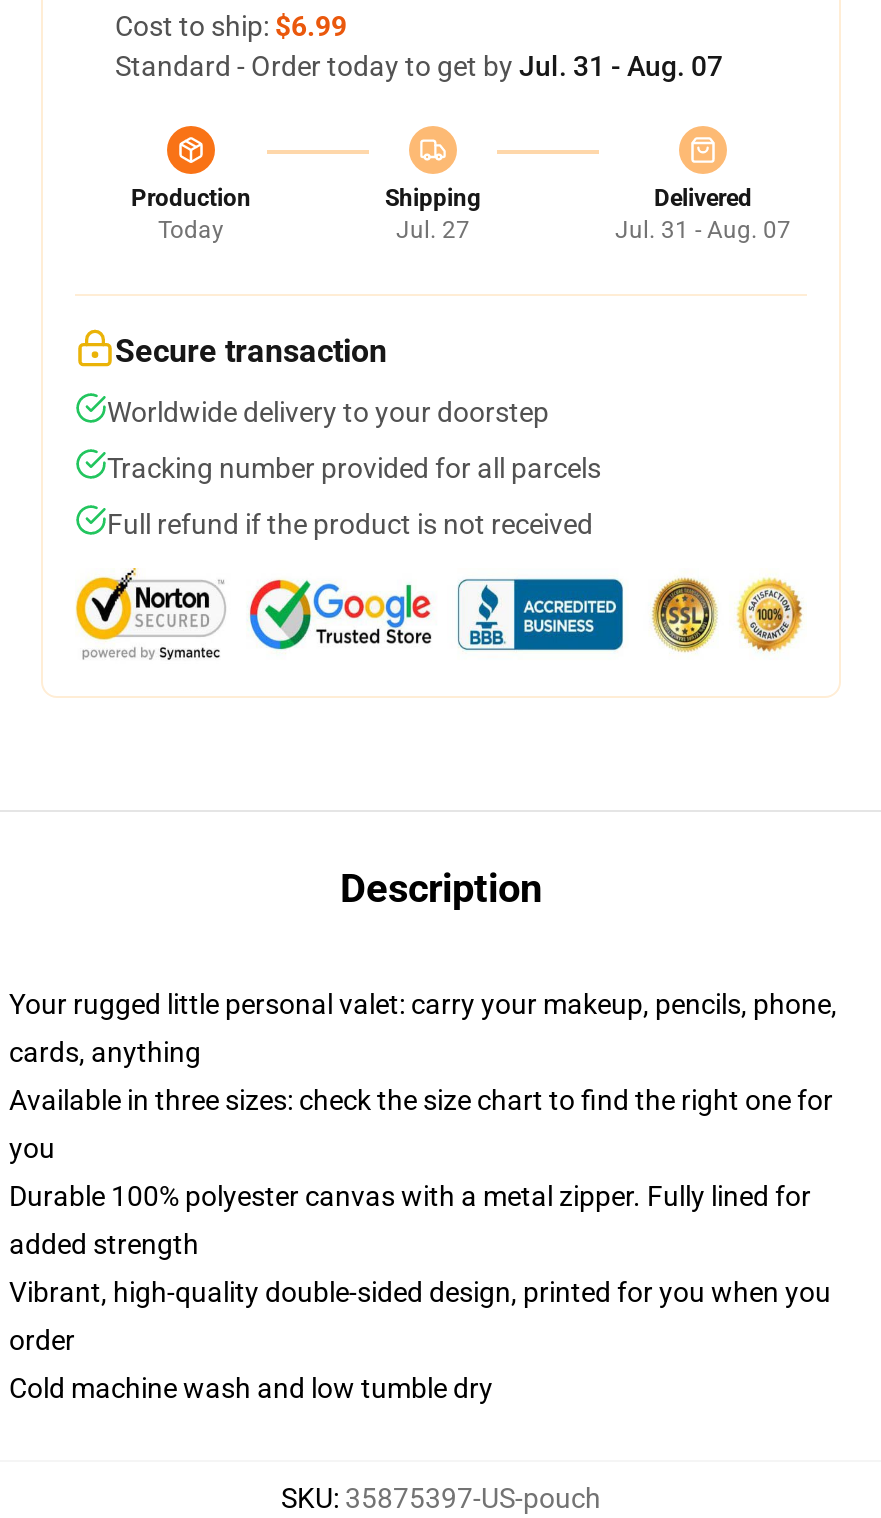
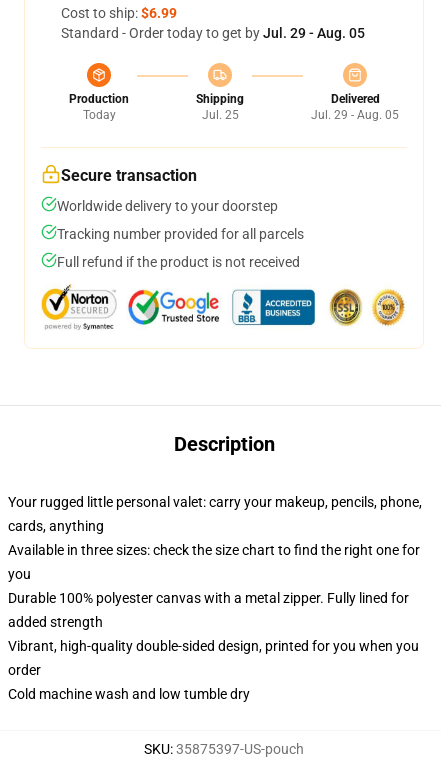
- Standard - Order today to get by Jul. 31 - Aug. 07
+ Standard - Order today to get by Jul. 29 - Aug. 05

- Jul. 27
+ Jul. 25

- Jul. 31 - Aug. 07
+ Jul. 29 - Aug. 05
